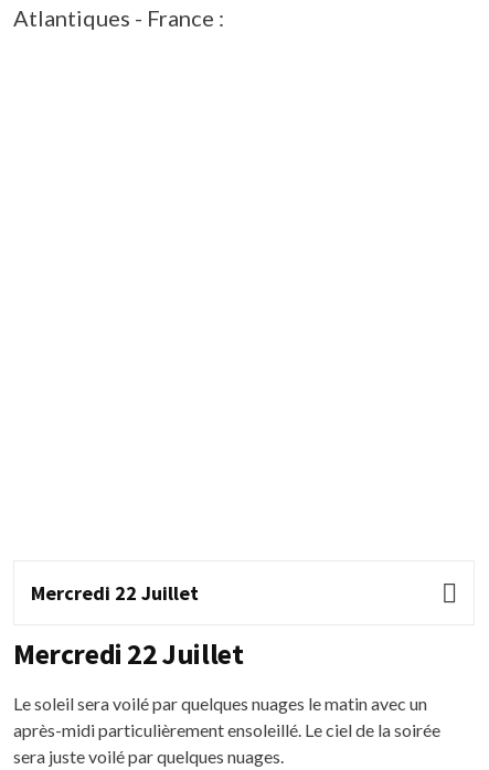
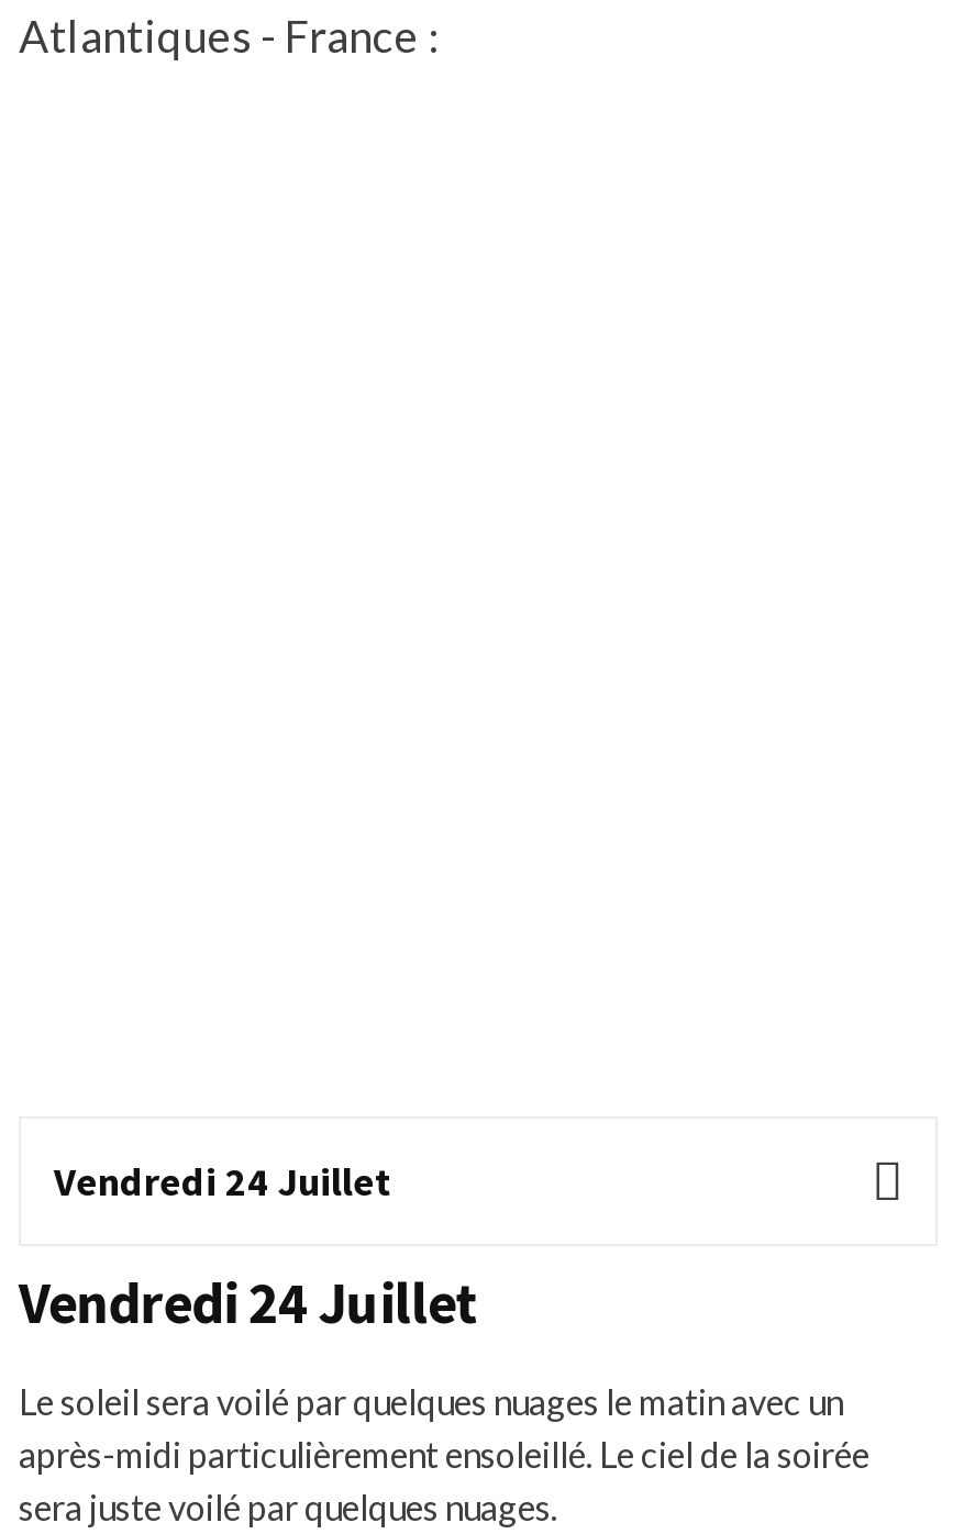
- Mercredi 22 Juillet
+ Vendredi 24 Juillet

- Mercredi 22 Juillet
+ Vendredi 24 Juillet
